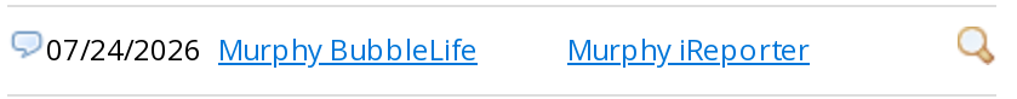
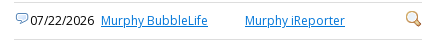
- 07/24/2026 Murphy BubbleLife
+ 07/22/2026 Murphy BubbleLife
